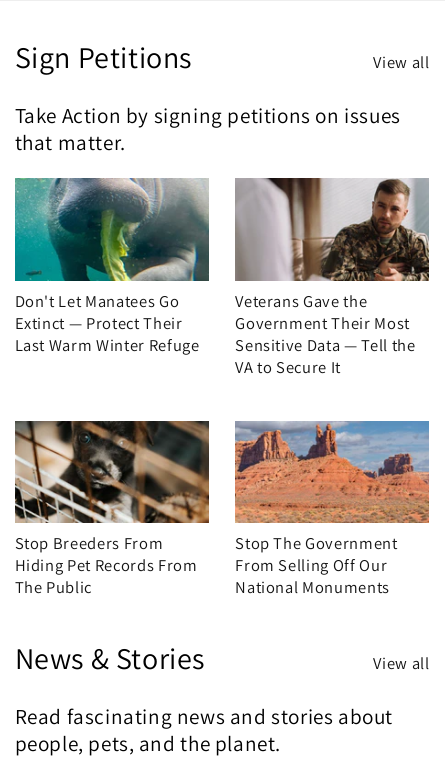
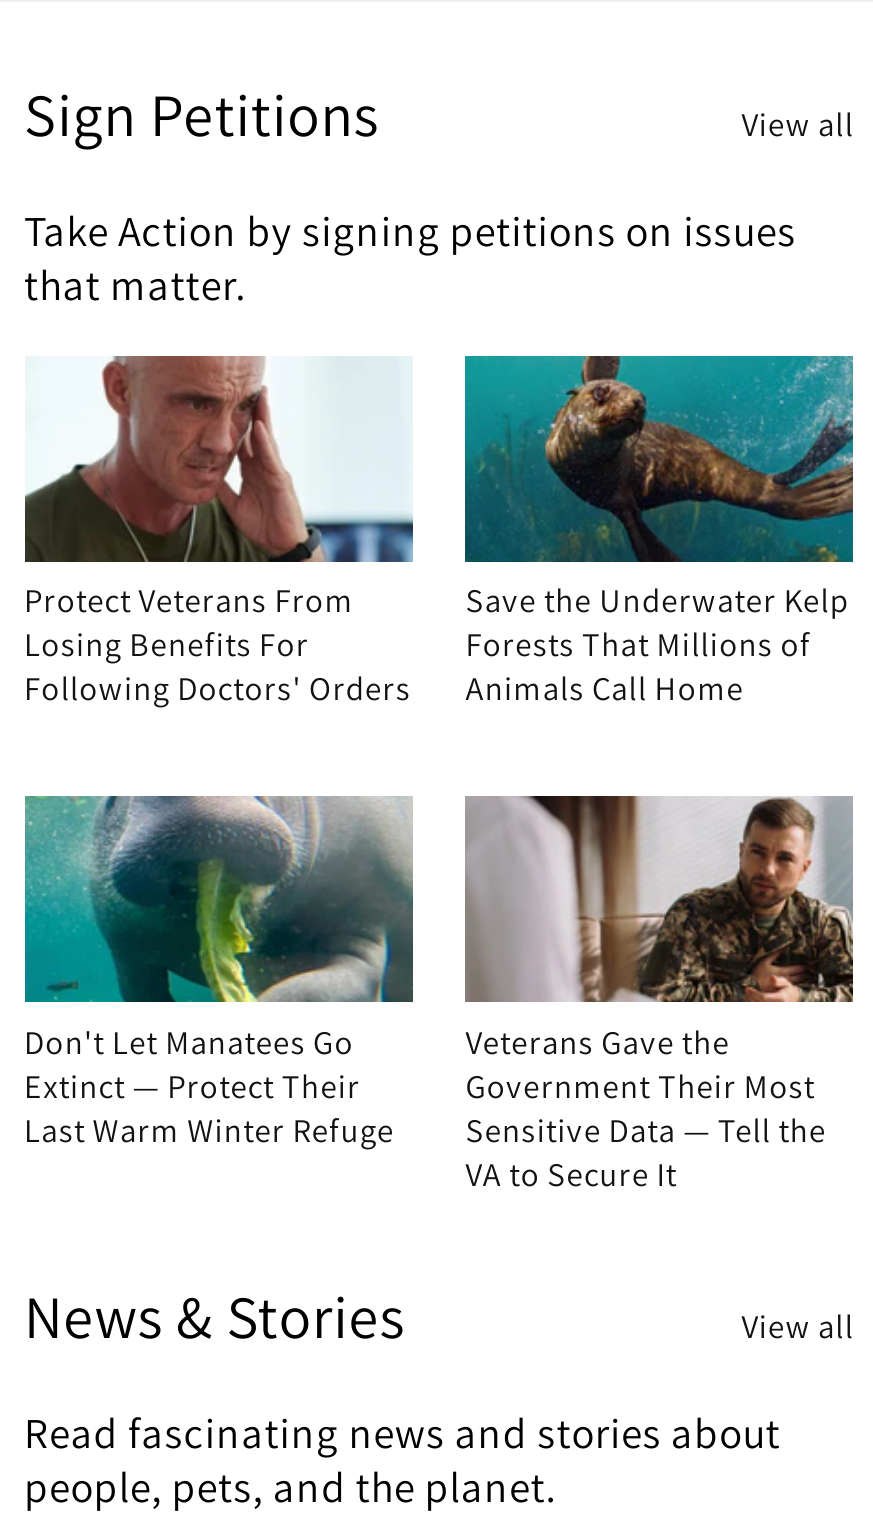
+ [image]
+ Protect Veterans From
+ Losing Benefits For
+ Following Doctors' Orders

+ [image]
+ Save the Underwater Kelp
+ Forests That Millions of
+ Animals Call Home

moved down: [image] | Don't Let Manatees Go | Extinct — Protect Their | Last Warm Winter Refuge | Veterans Gave the | Government Their Most | Sensitive Data — Tell the | VA to Secure It

- [image]
- Stop Breeders From
- Hiding Pet Records From
- The Public

- [image]
- Stop The Government
- From Selling Off Our
- National Monuments
